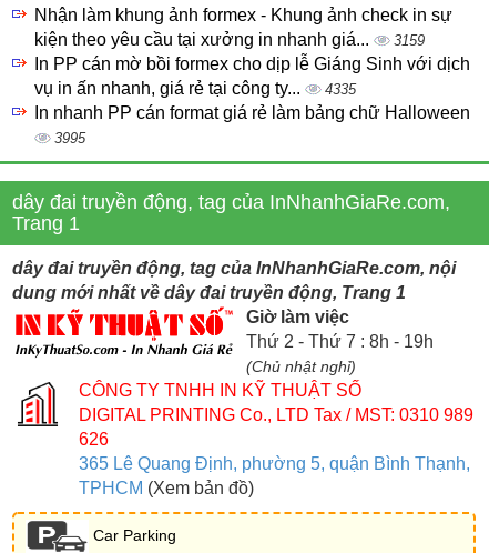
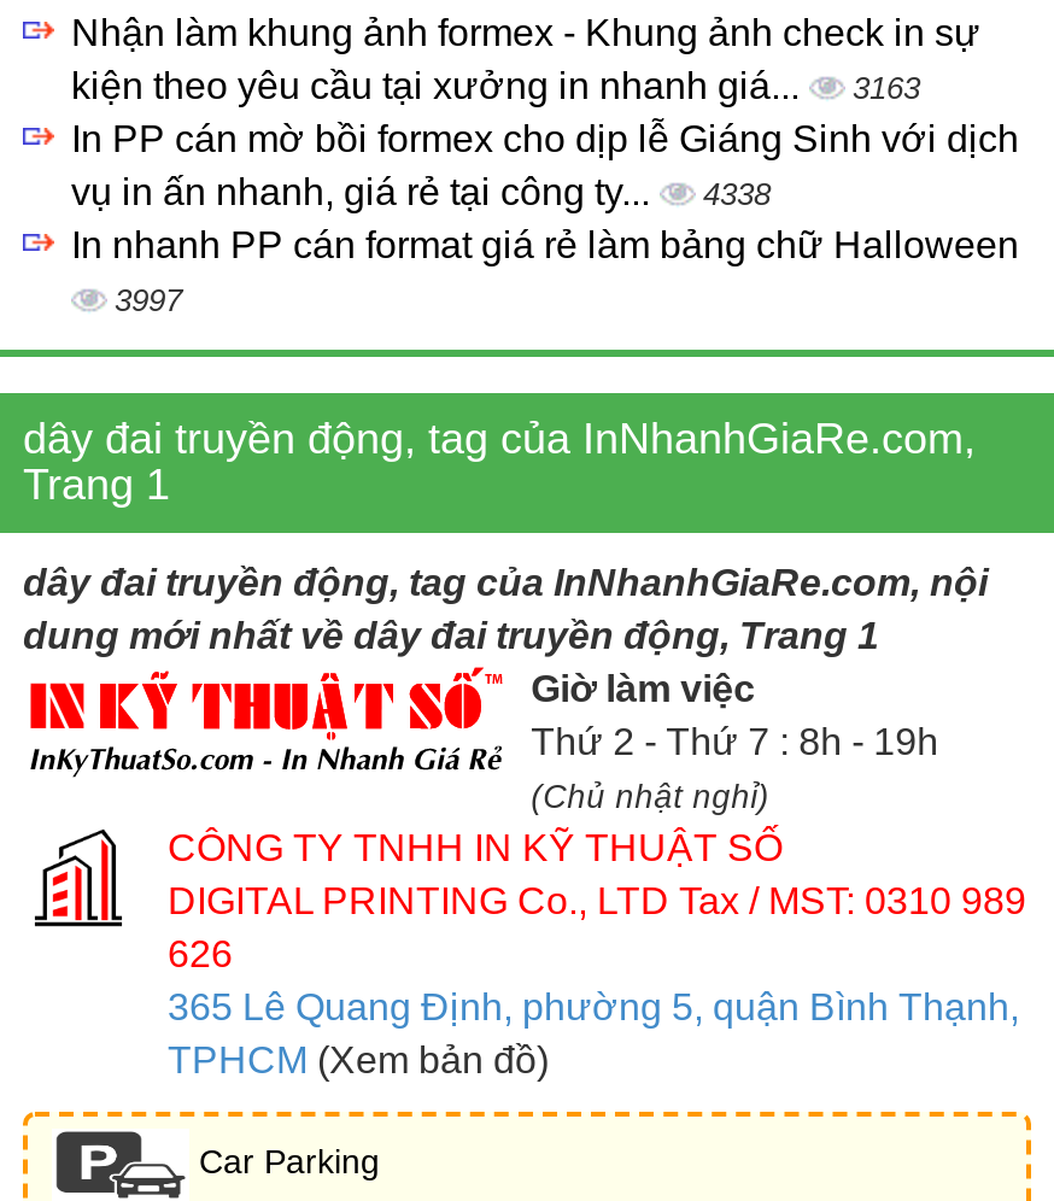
- kiện theo yêu cầu tại xưởng in nhanh giá... 3159
+ kiện theo yêu cầu tại xưởng in nhanh giá... 3163

- vụ in ấn nhanh, giá rẻ tại công ty... 4335
+ vụ in ấn nhanh, giá rẻ tại công ty... 4338

- 3995
+ 3997
